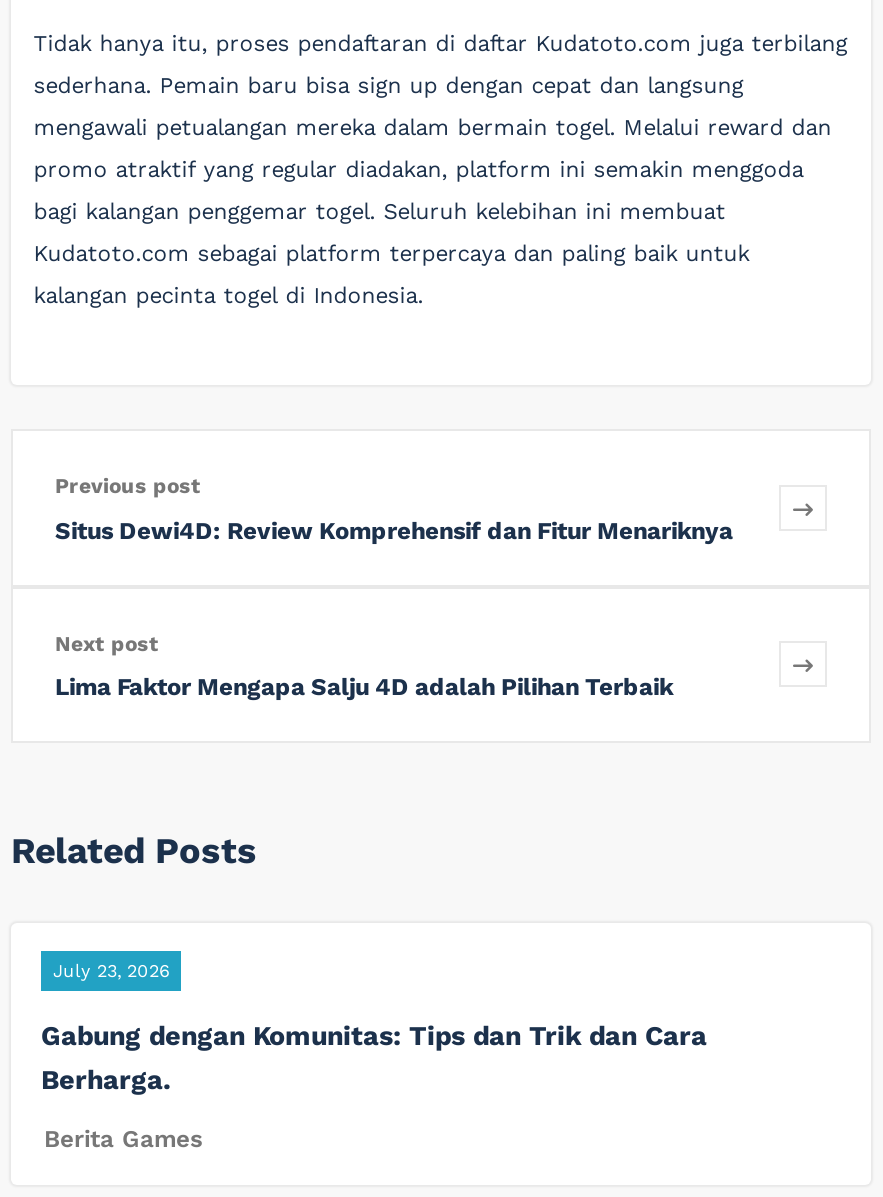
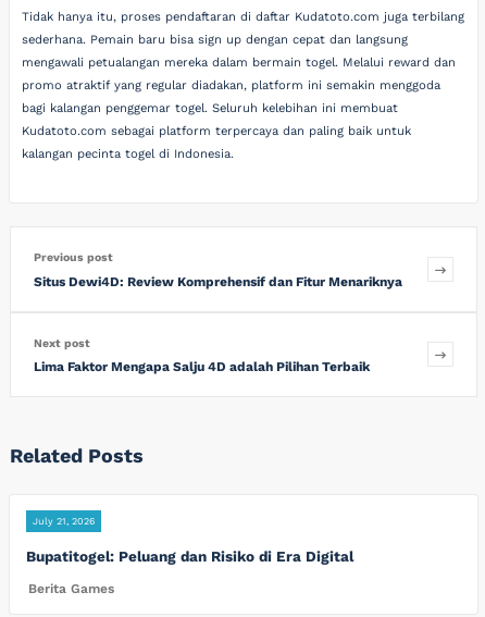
- July 23, 2026
+ July 21, 2026

- Gabung dengan Komunitas: Tips dan Trik dan Cara
- Berharga.
+ Bupatitogel: Peluang dan Risiko di Era Digital
